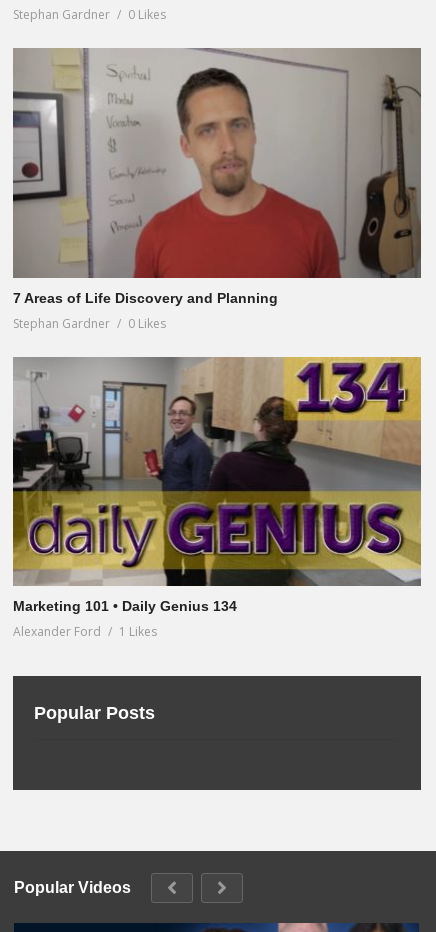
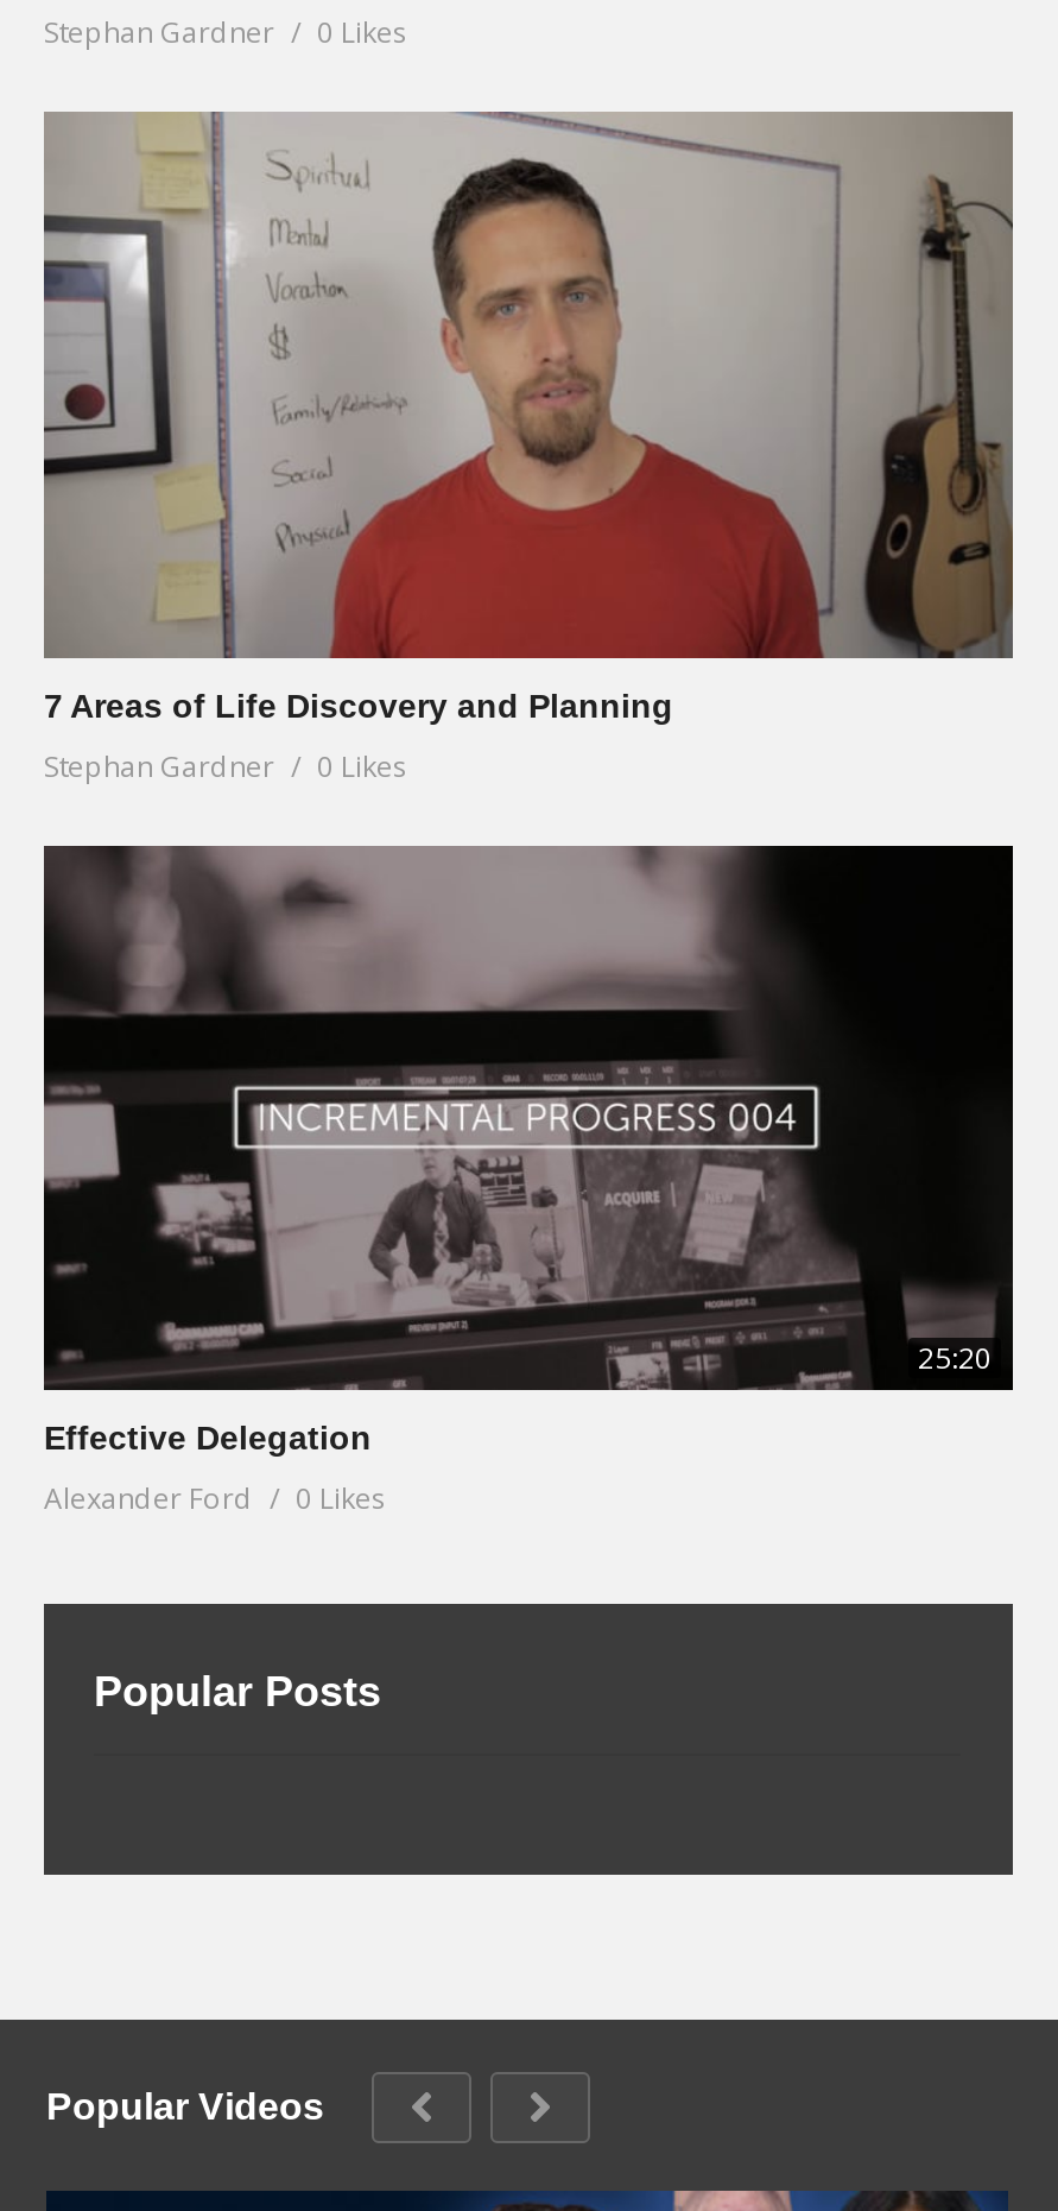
- [image]
- Marketing 101 • Daily Genius 134
+ [image]
+ 25:20
+ Effective Delegation

- Alexander Ford 1 Likes
+ Alexander Ford 0 Likes
